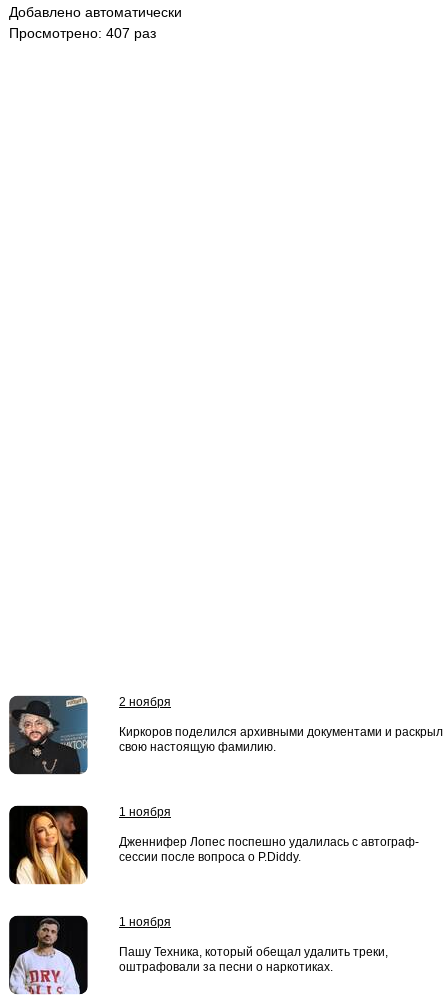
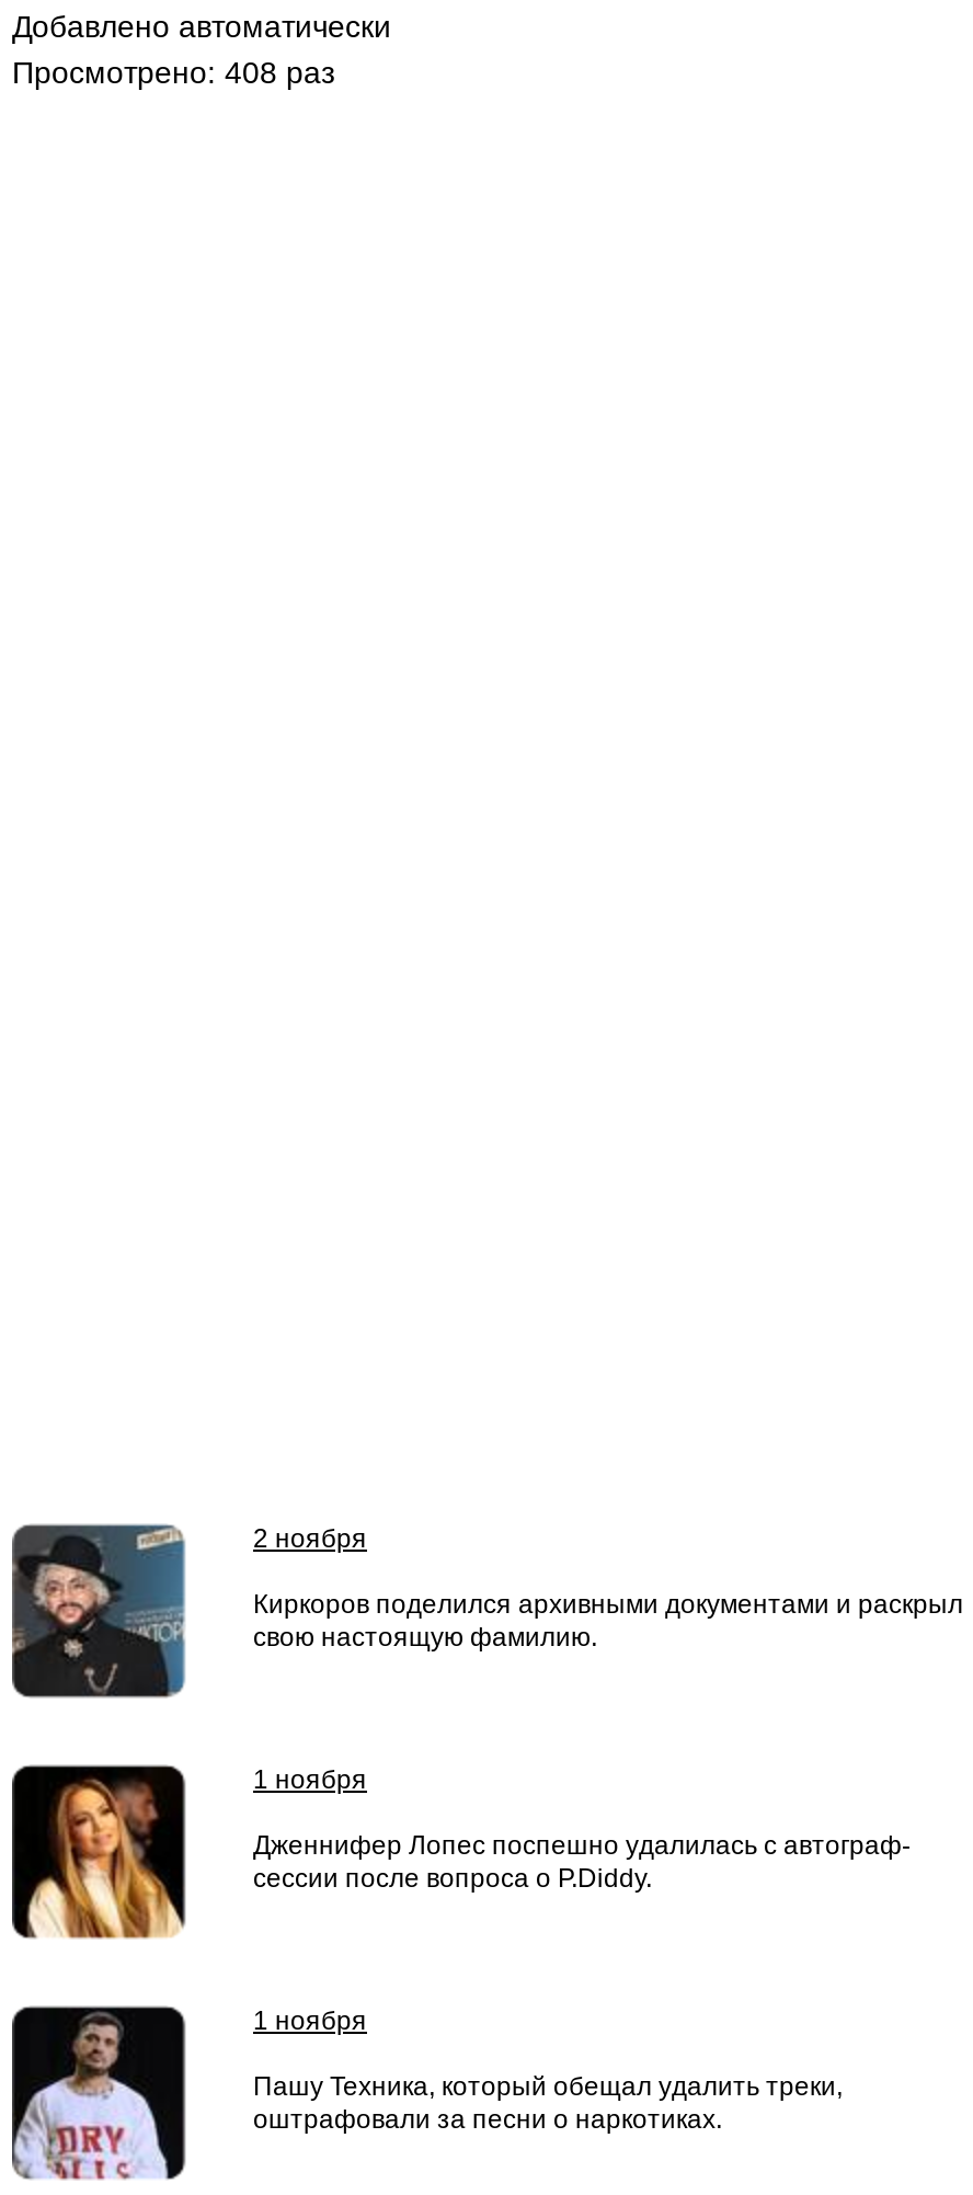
- Просмотрено: 407 раз
+ Просмотрено: 408 раз
